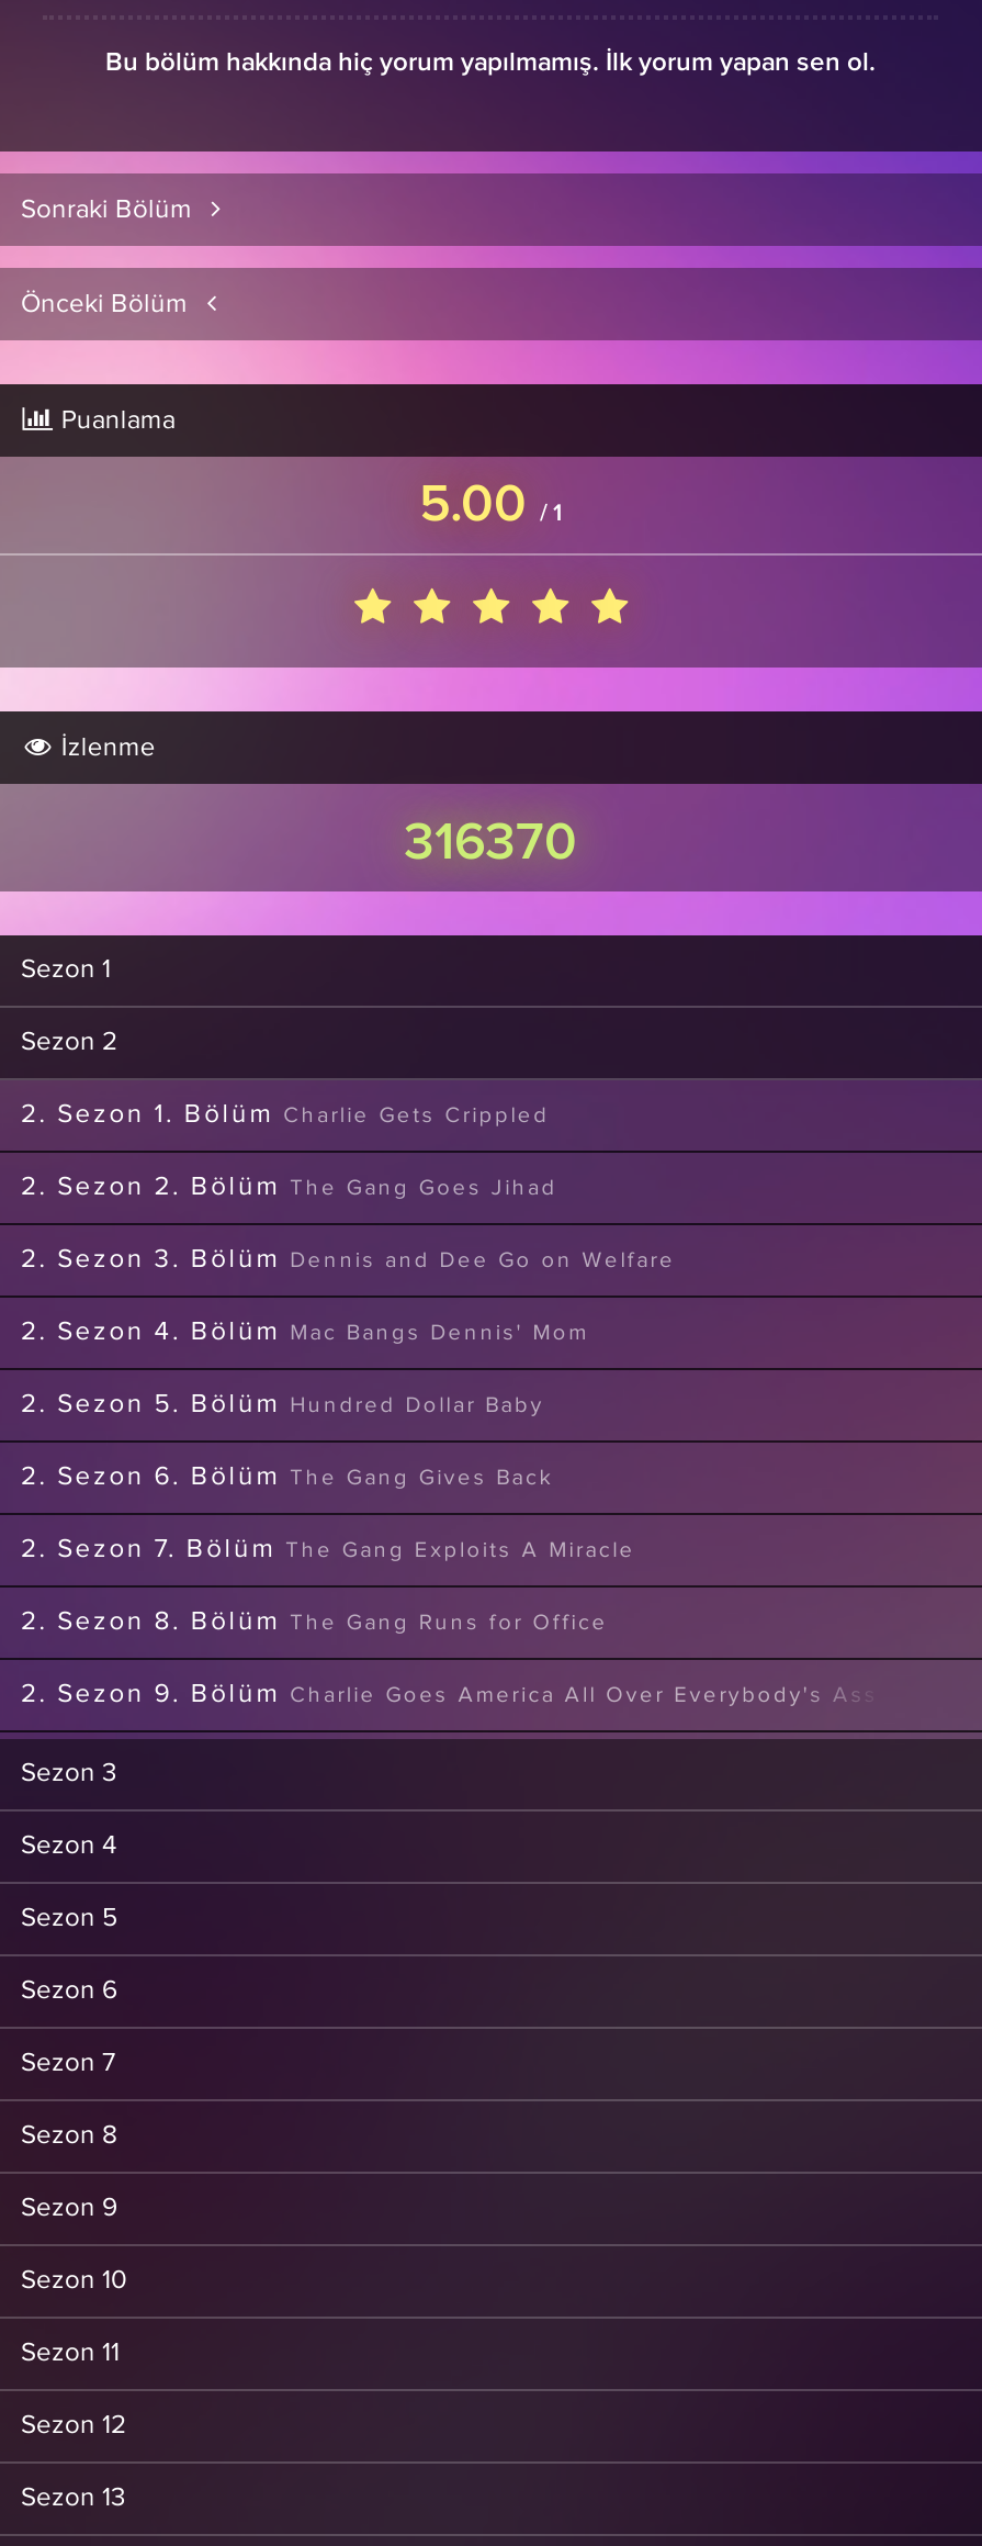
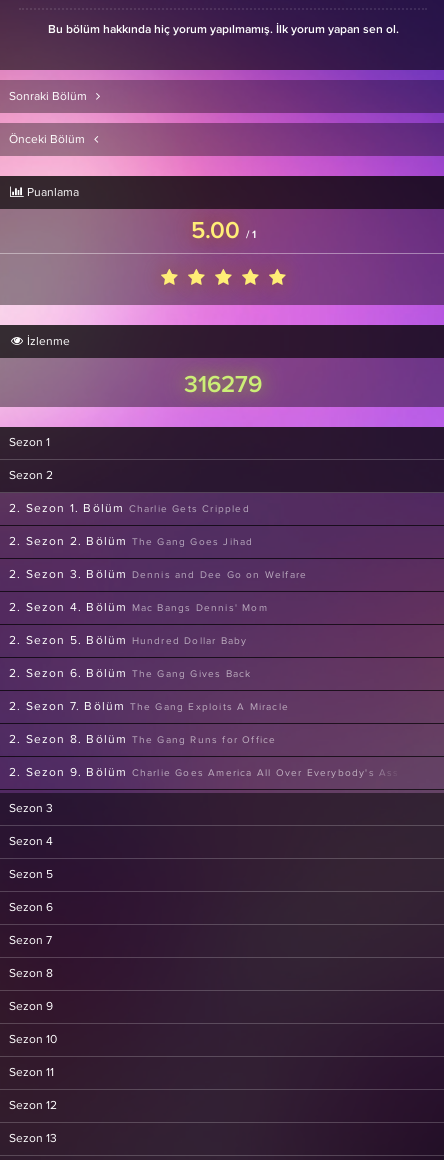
- 316370
+ 316279
